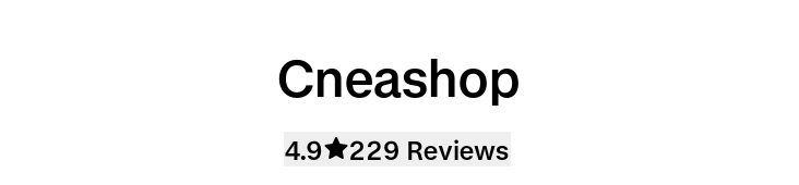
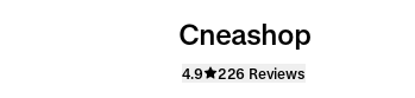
- 4.9 229 Reviews
+ 4.9 226 Reviews
